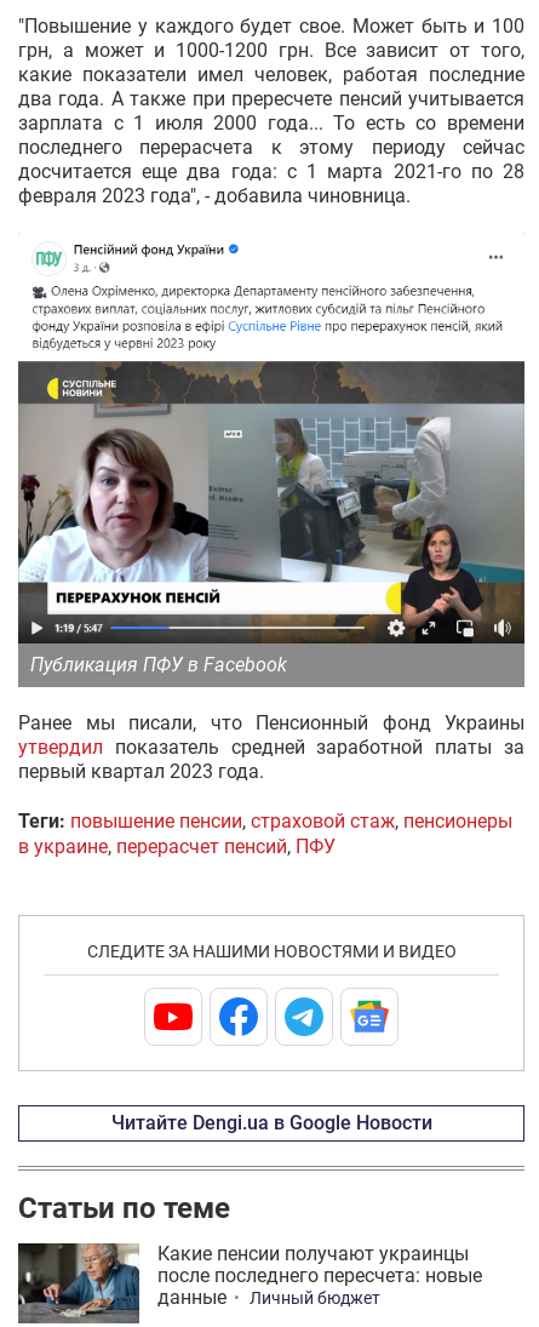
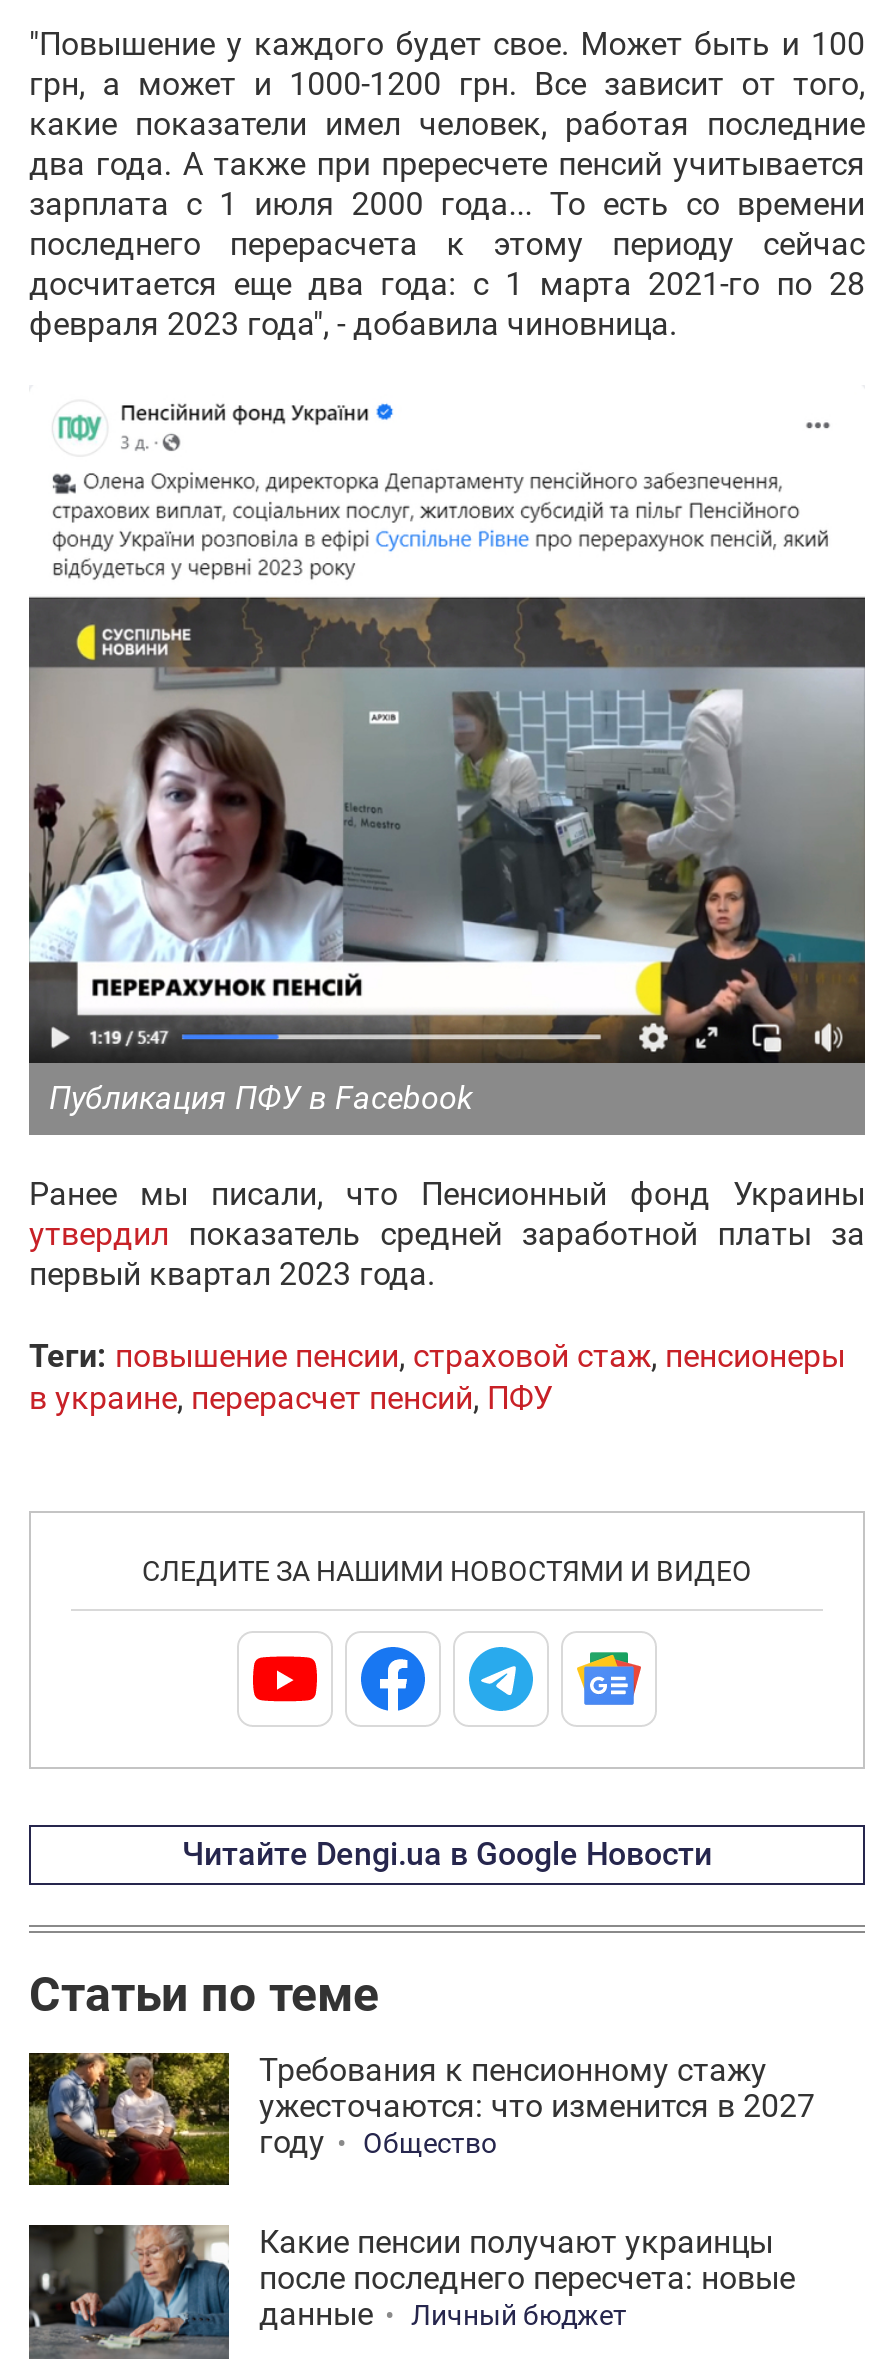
+ [image]
+ Требования к пенсионному стажу
+ ужесточаются: что изменится в 2027
+ году
+ Общество
